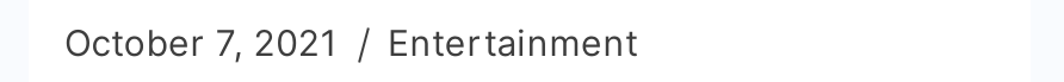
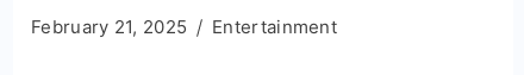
- October 7, 2021 Entertainment
+ February 21, 2025 Entertainment
